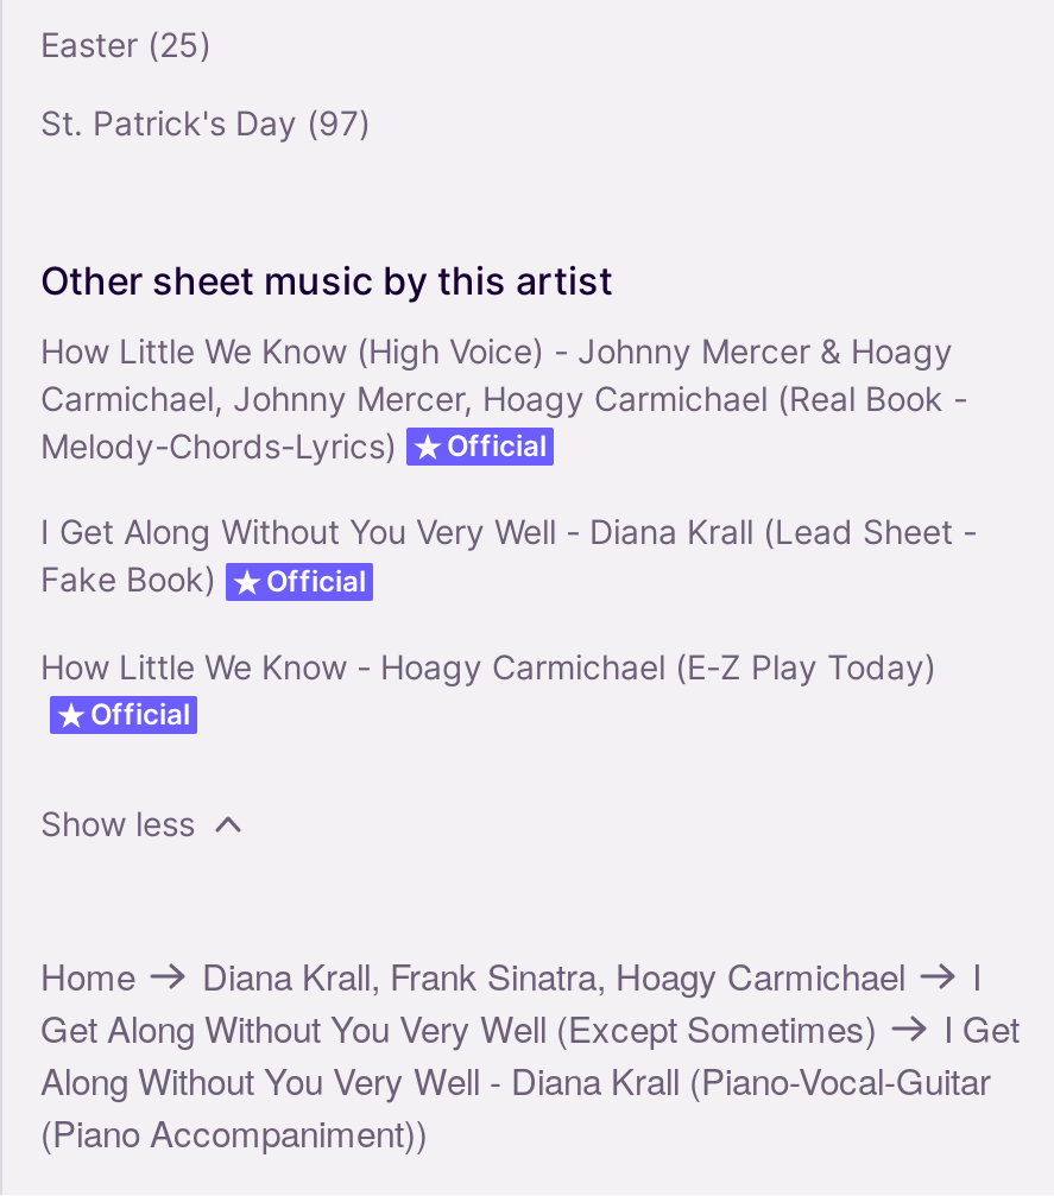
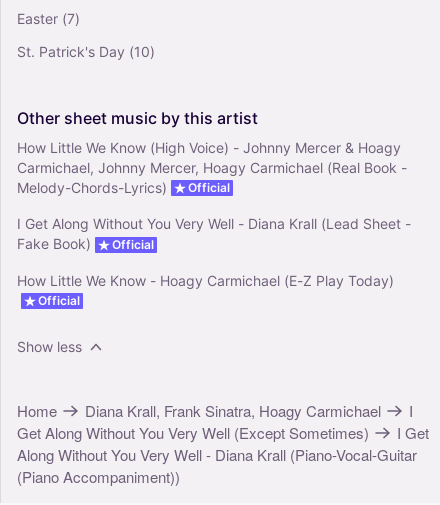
- Easter (25)
+ Easter (7)

- St. Patrick's Day (97)
+ St. Patrick's Day (10)
